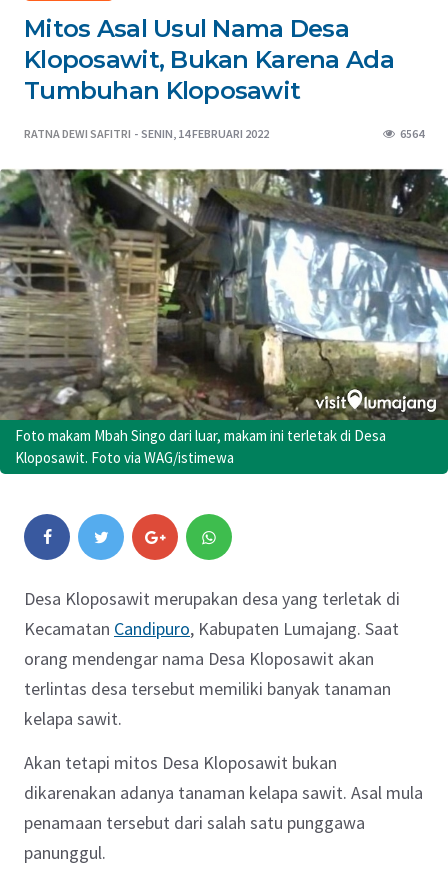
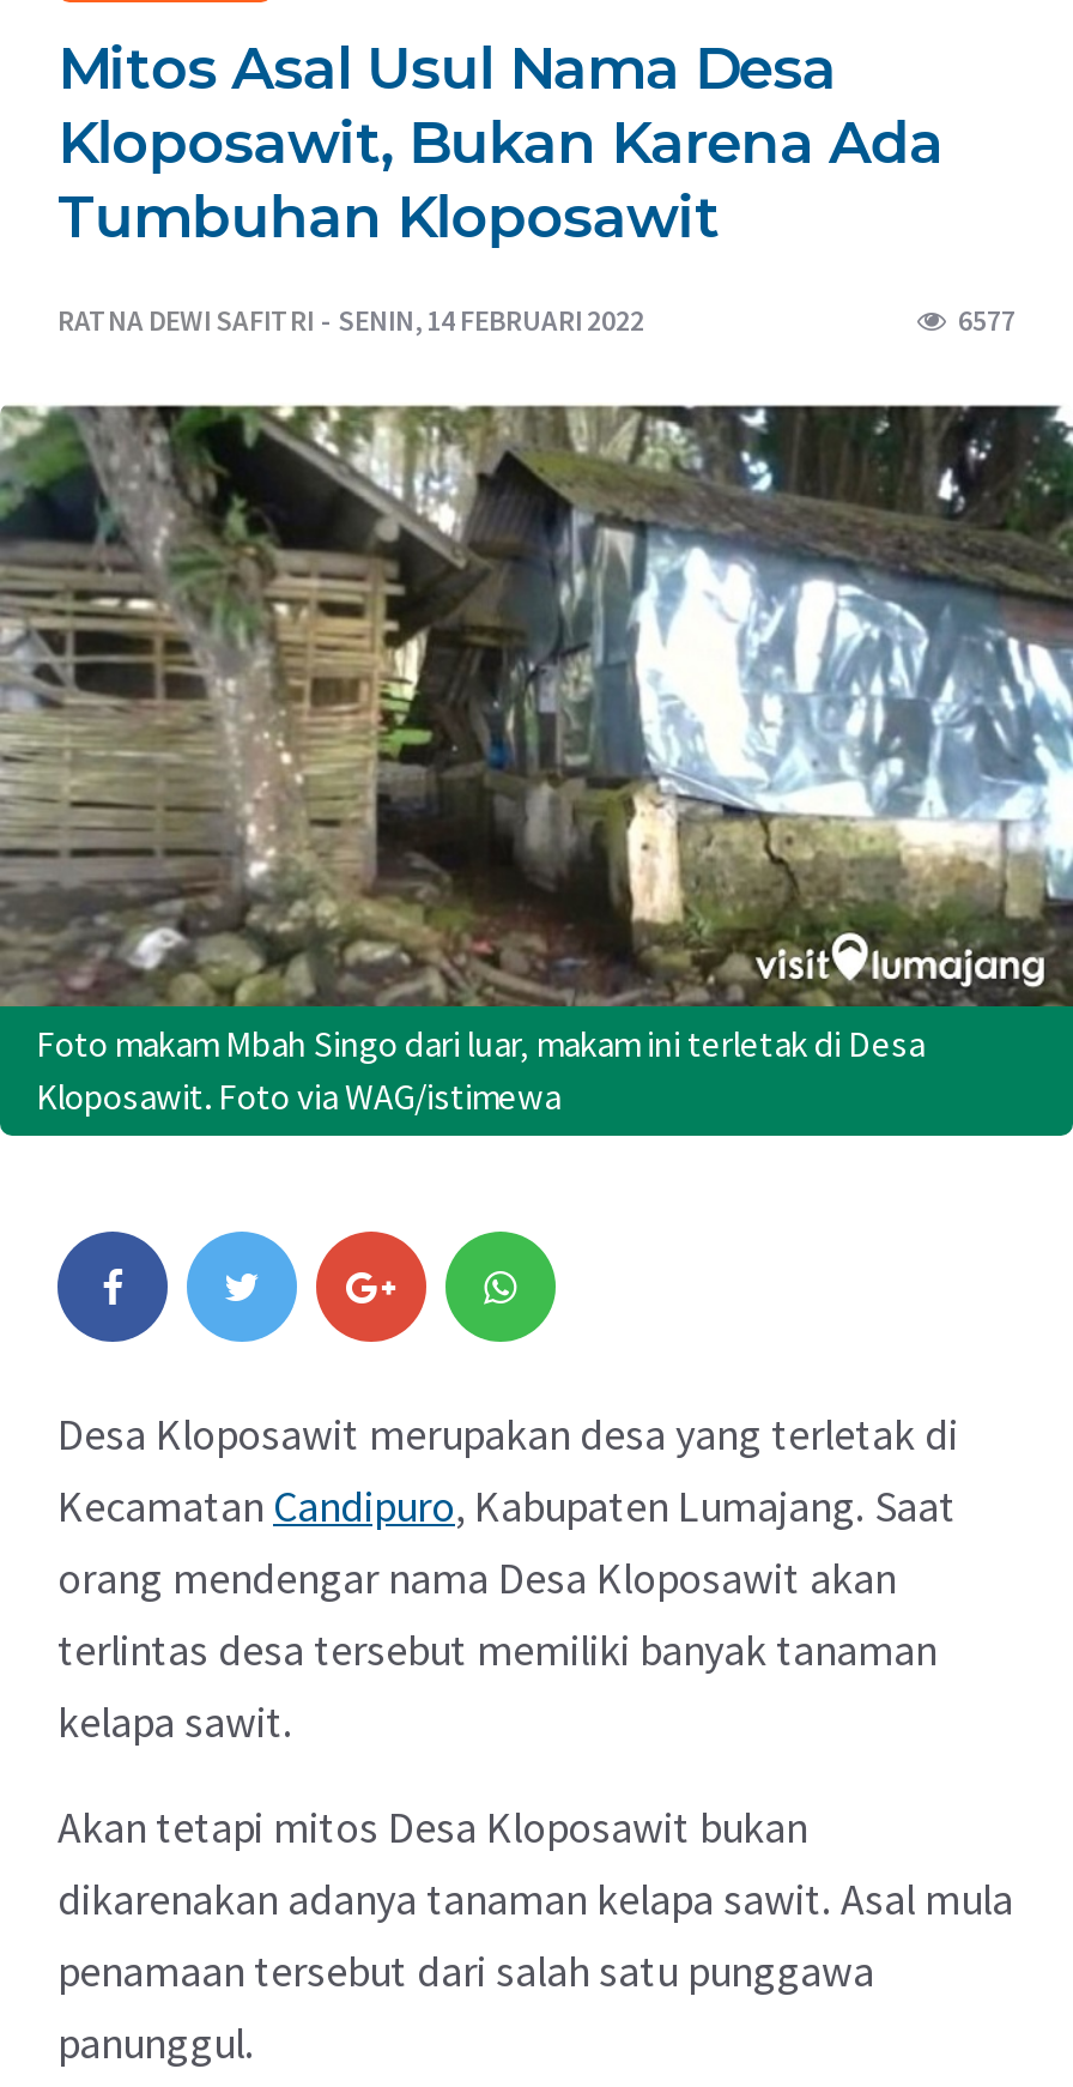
- 6564
+ 6577
